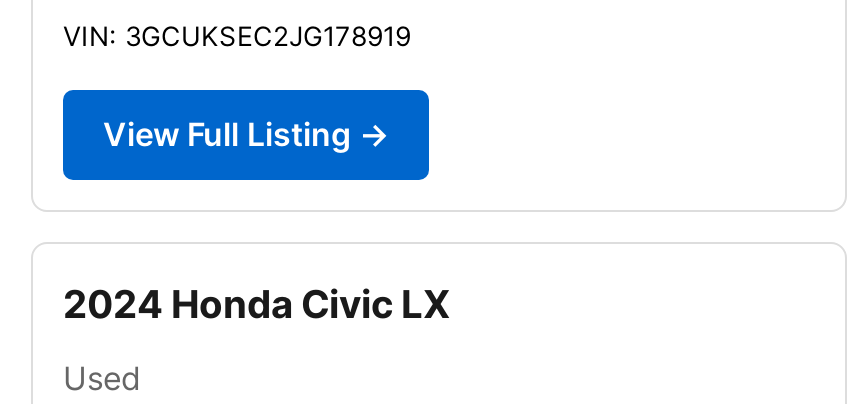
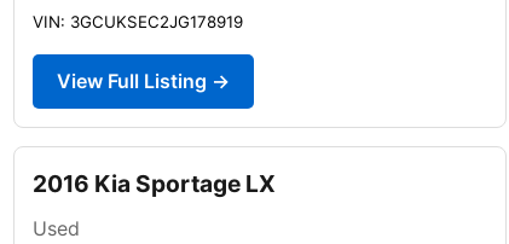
- 2024 Honda Civic LX
+ 2016 Kia Sportage LX
